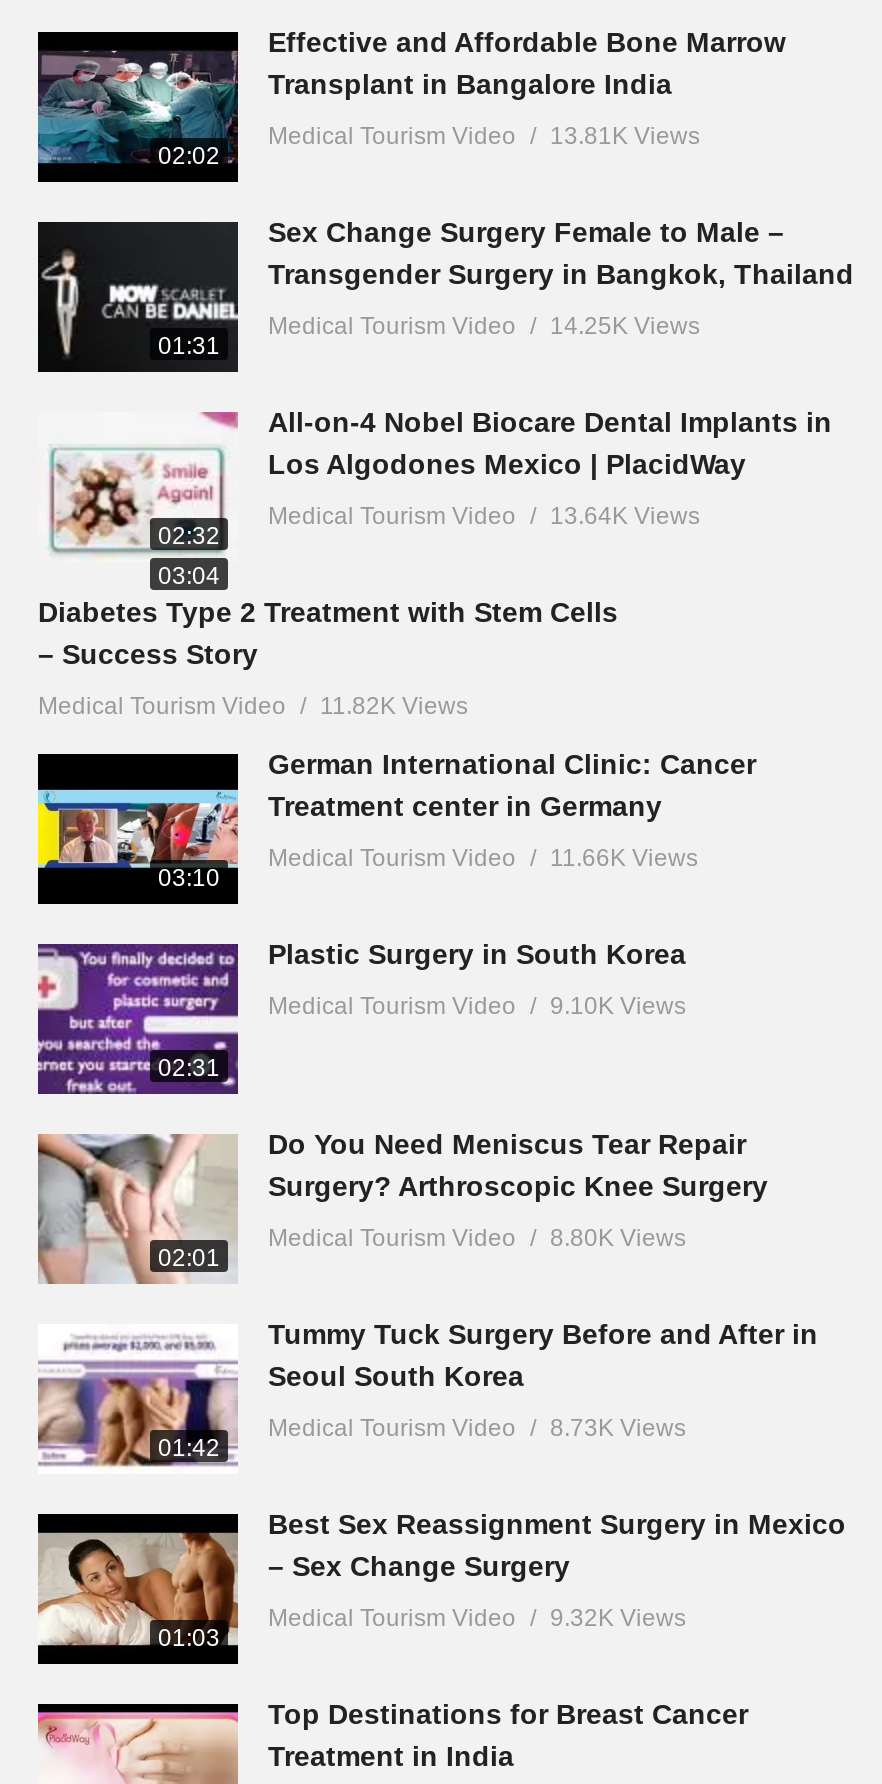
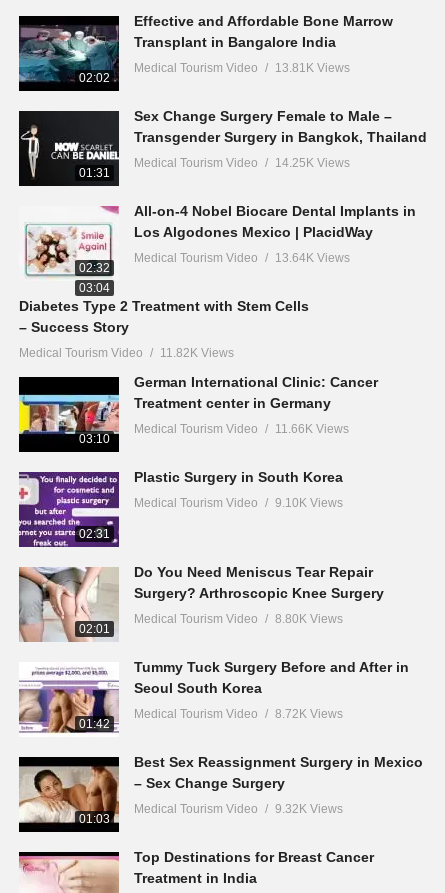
- Medical Tourism Video 8.73K Views
+ Medical Tourism Video 8.72K Views
